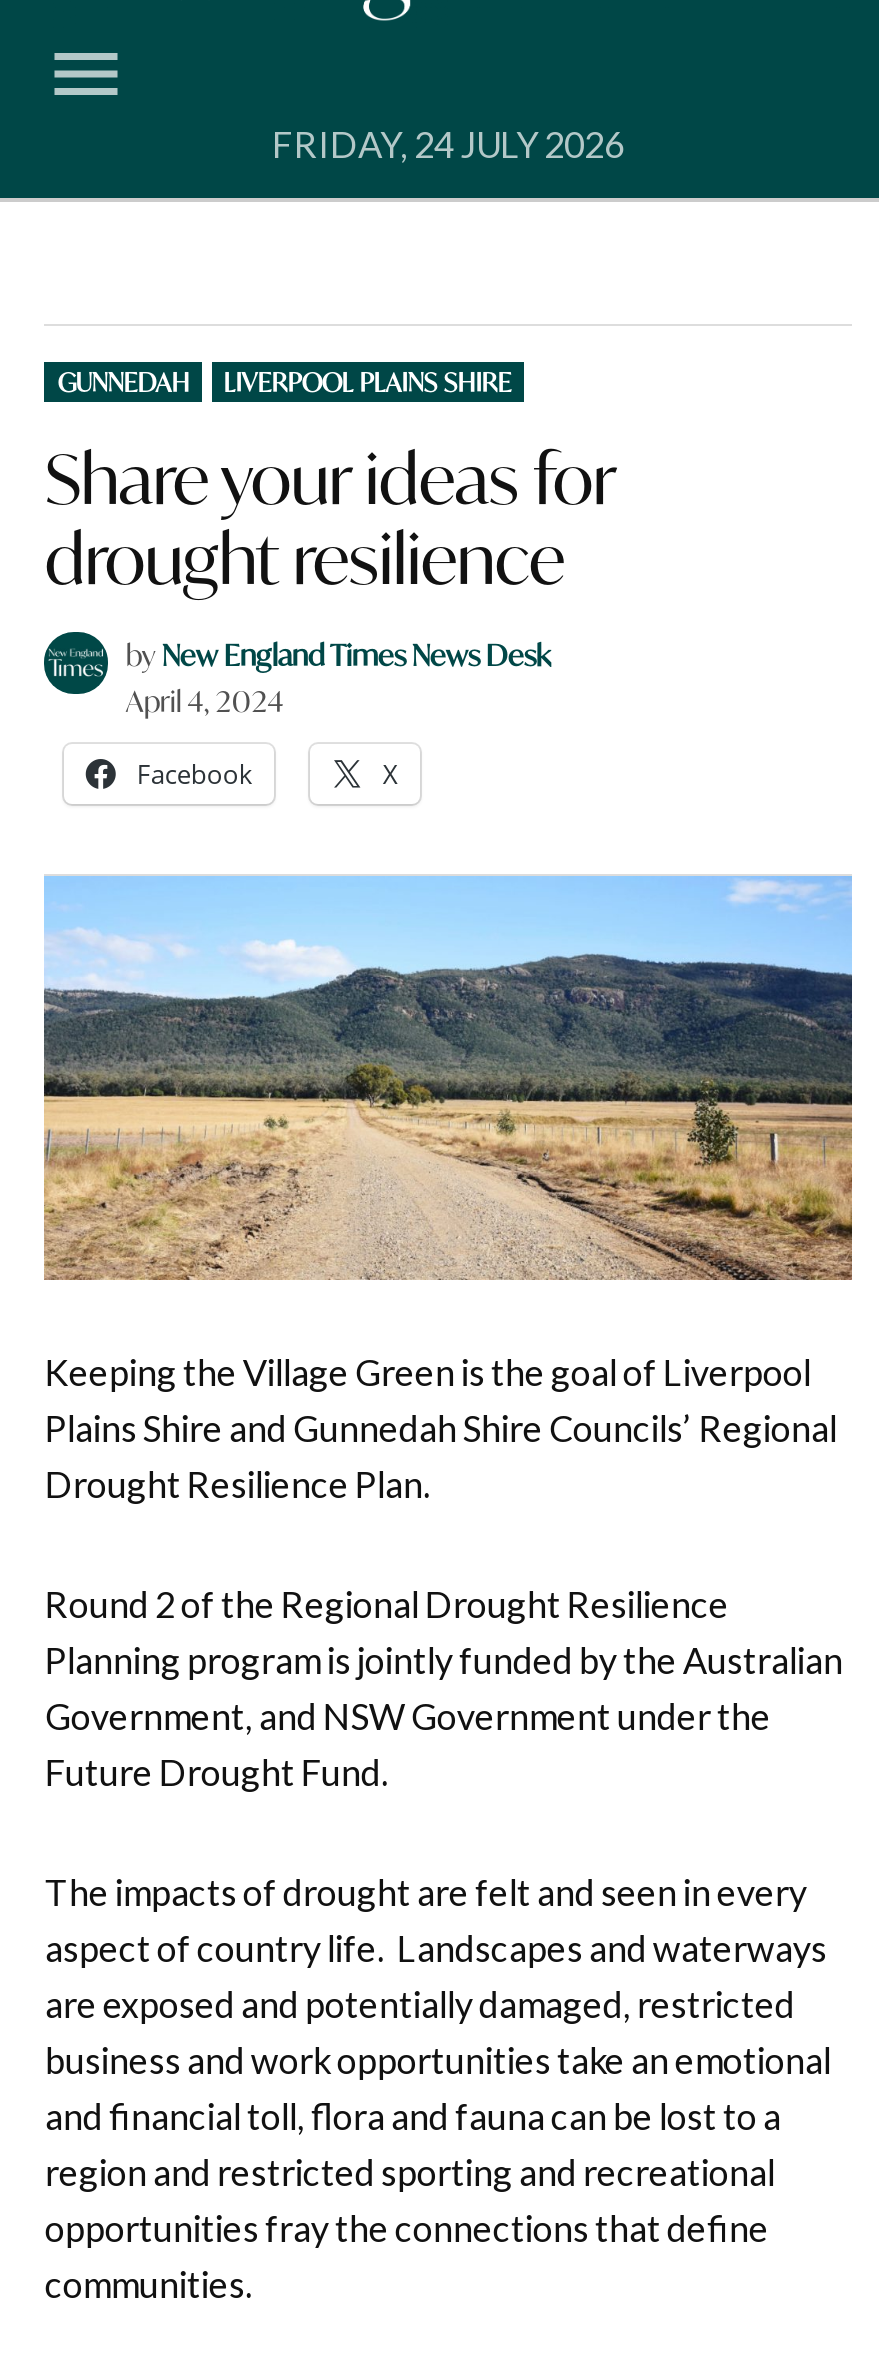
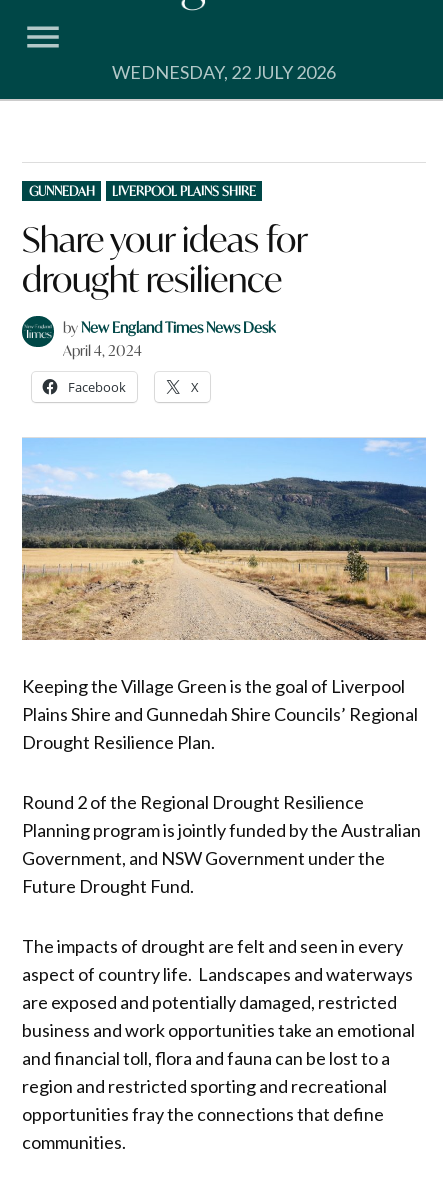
- FRIDAY, 24 JULY 2026
+ WEDNESDAY, 22 JULY 2026
